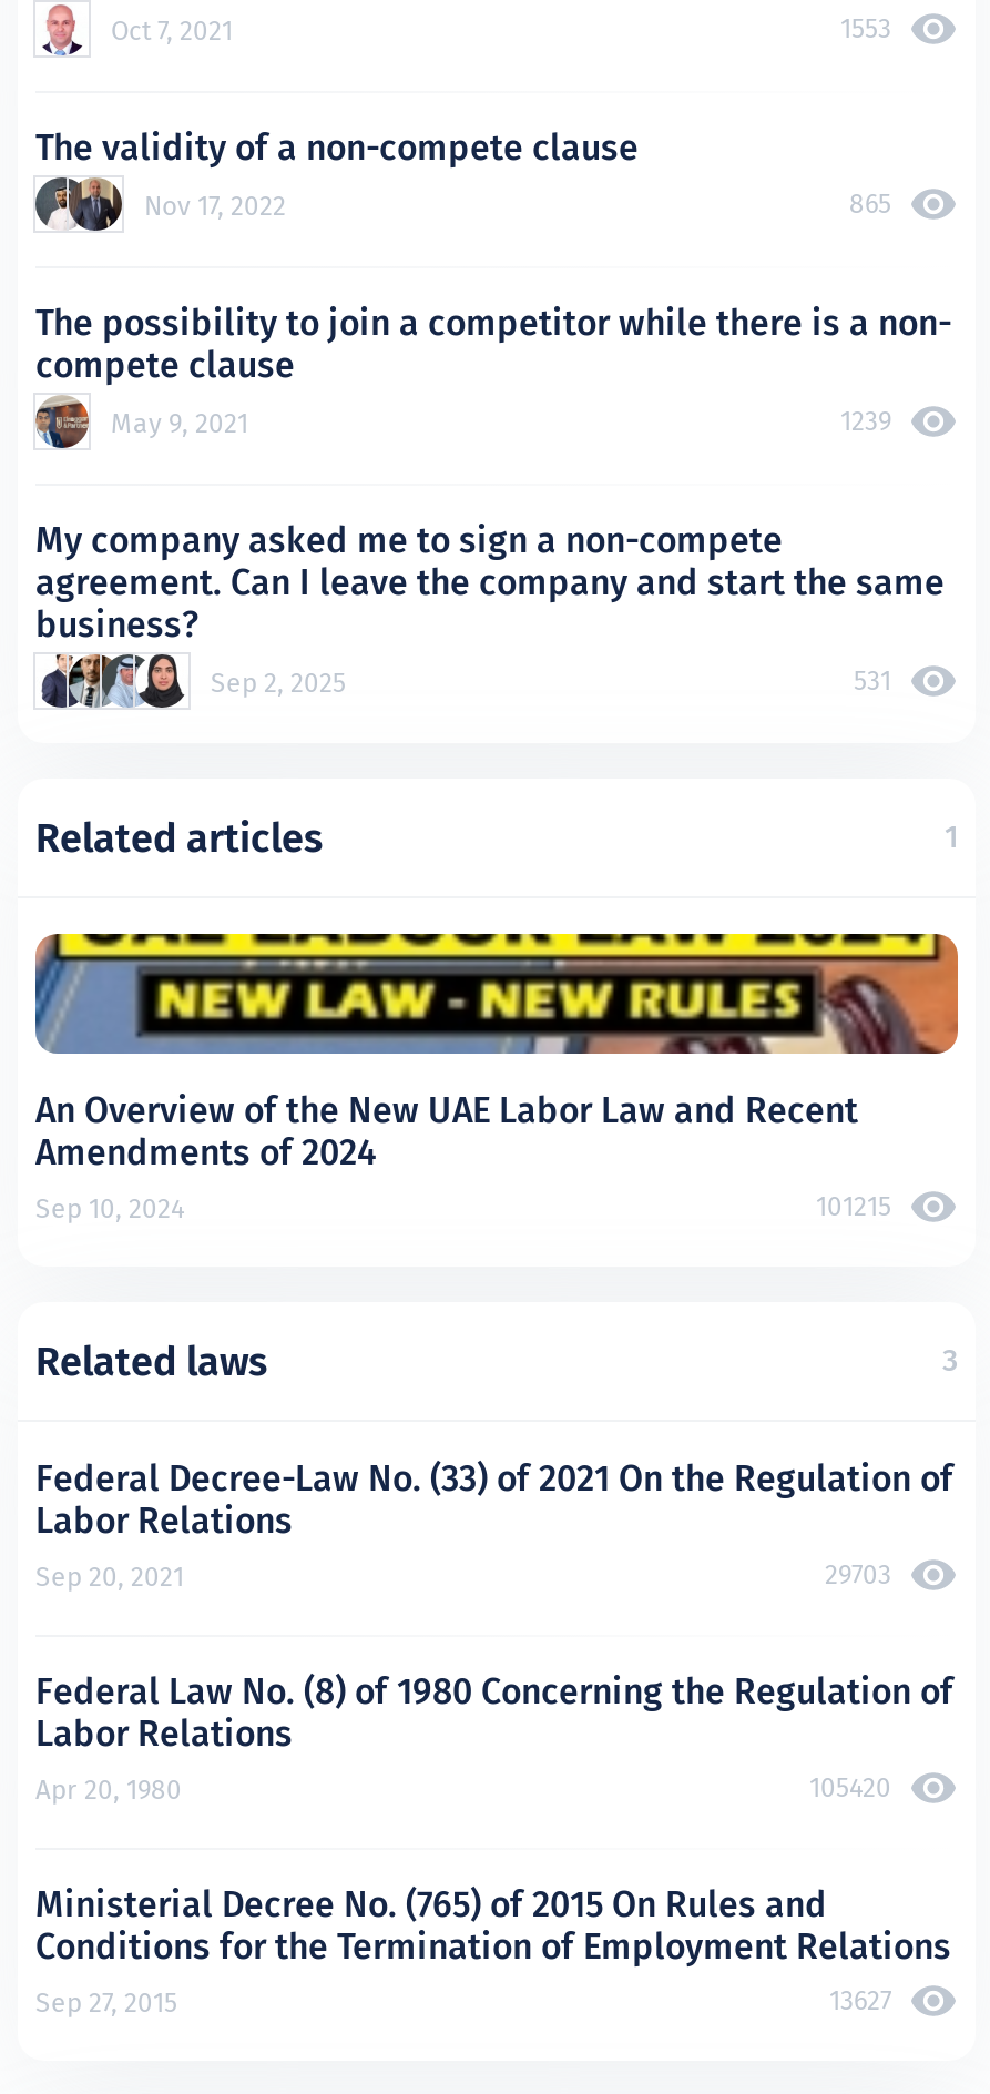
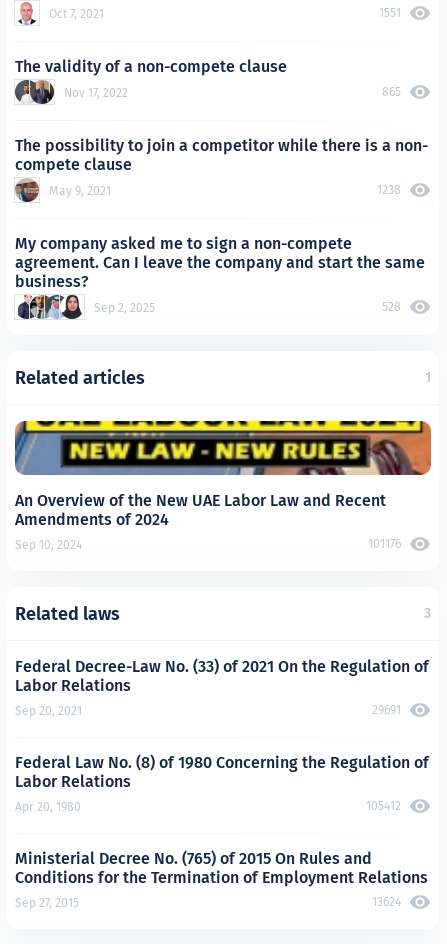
- 1553
+ 1551

- 1239
+ 1238

- 531
+ 528

- 101215
+ 101176

- 29703
+ 29691

- 105420
+ 105412

- 13627
+ 13624
